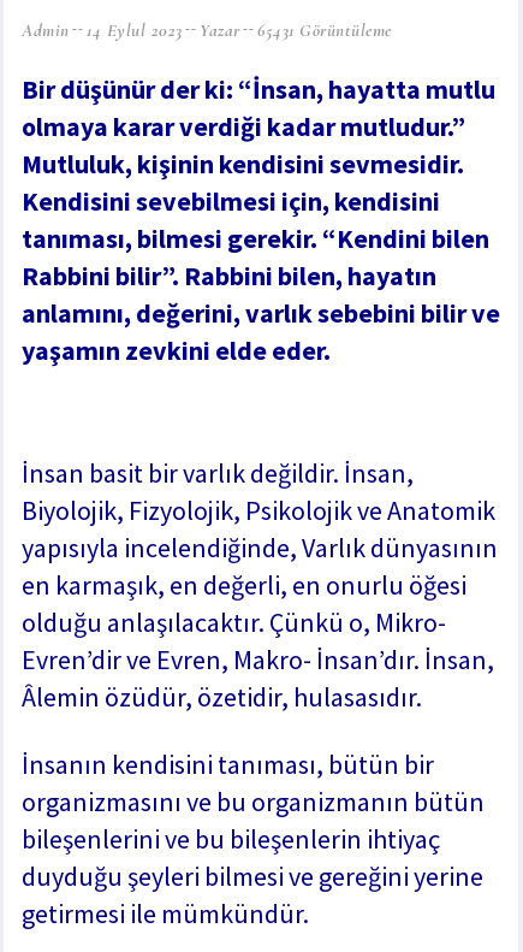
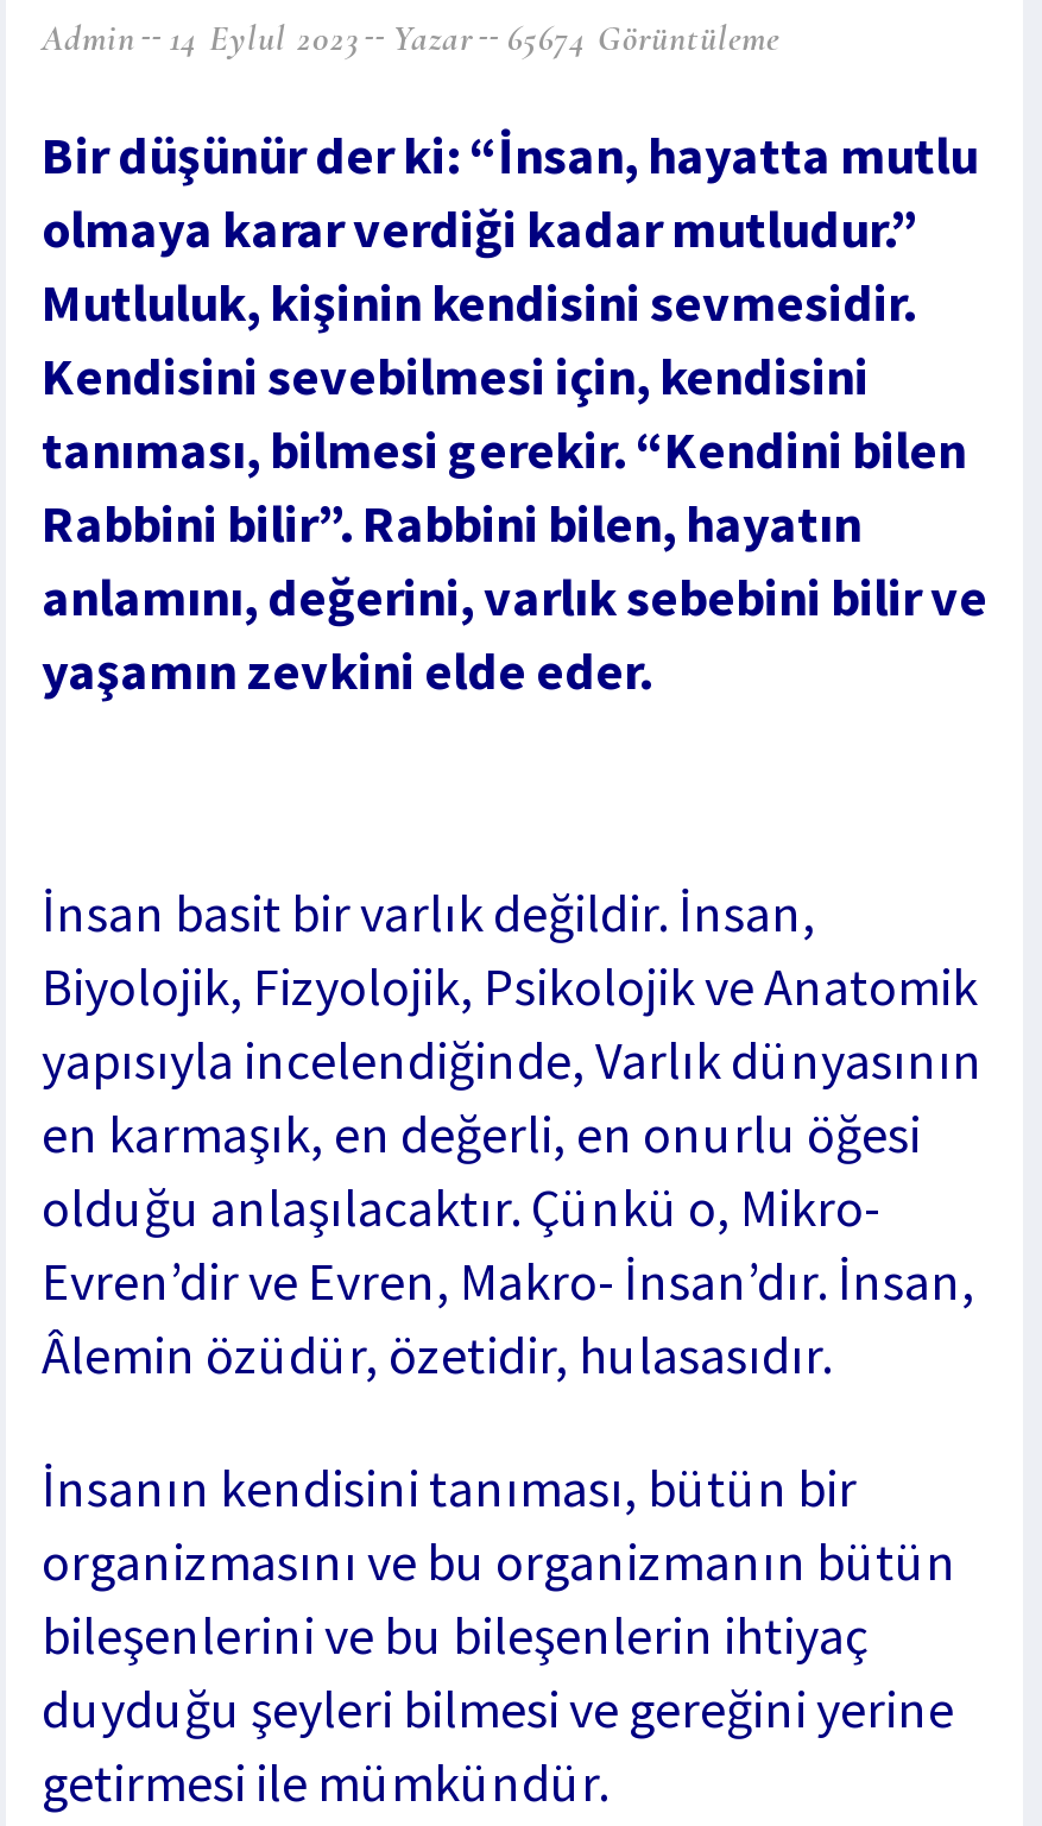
- Admin 14 Eylul 2023 Yazar 65431 Görüntüleme
+ Admin 14 Eylul 2023 Yazar 65674 Görüntüleme
